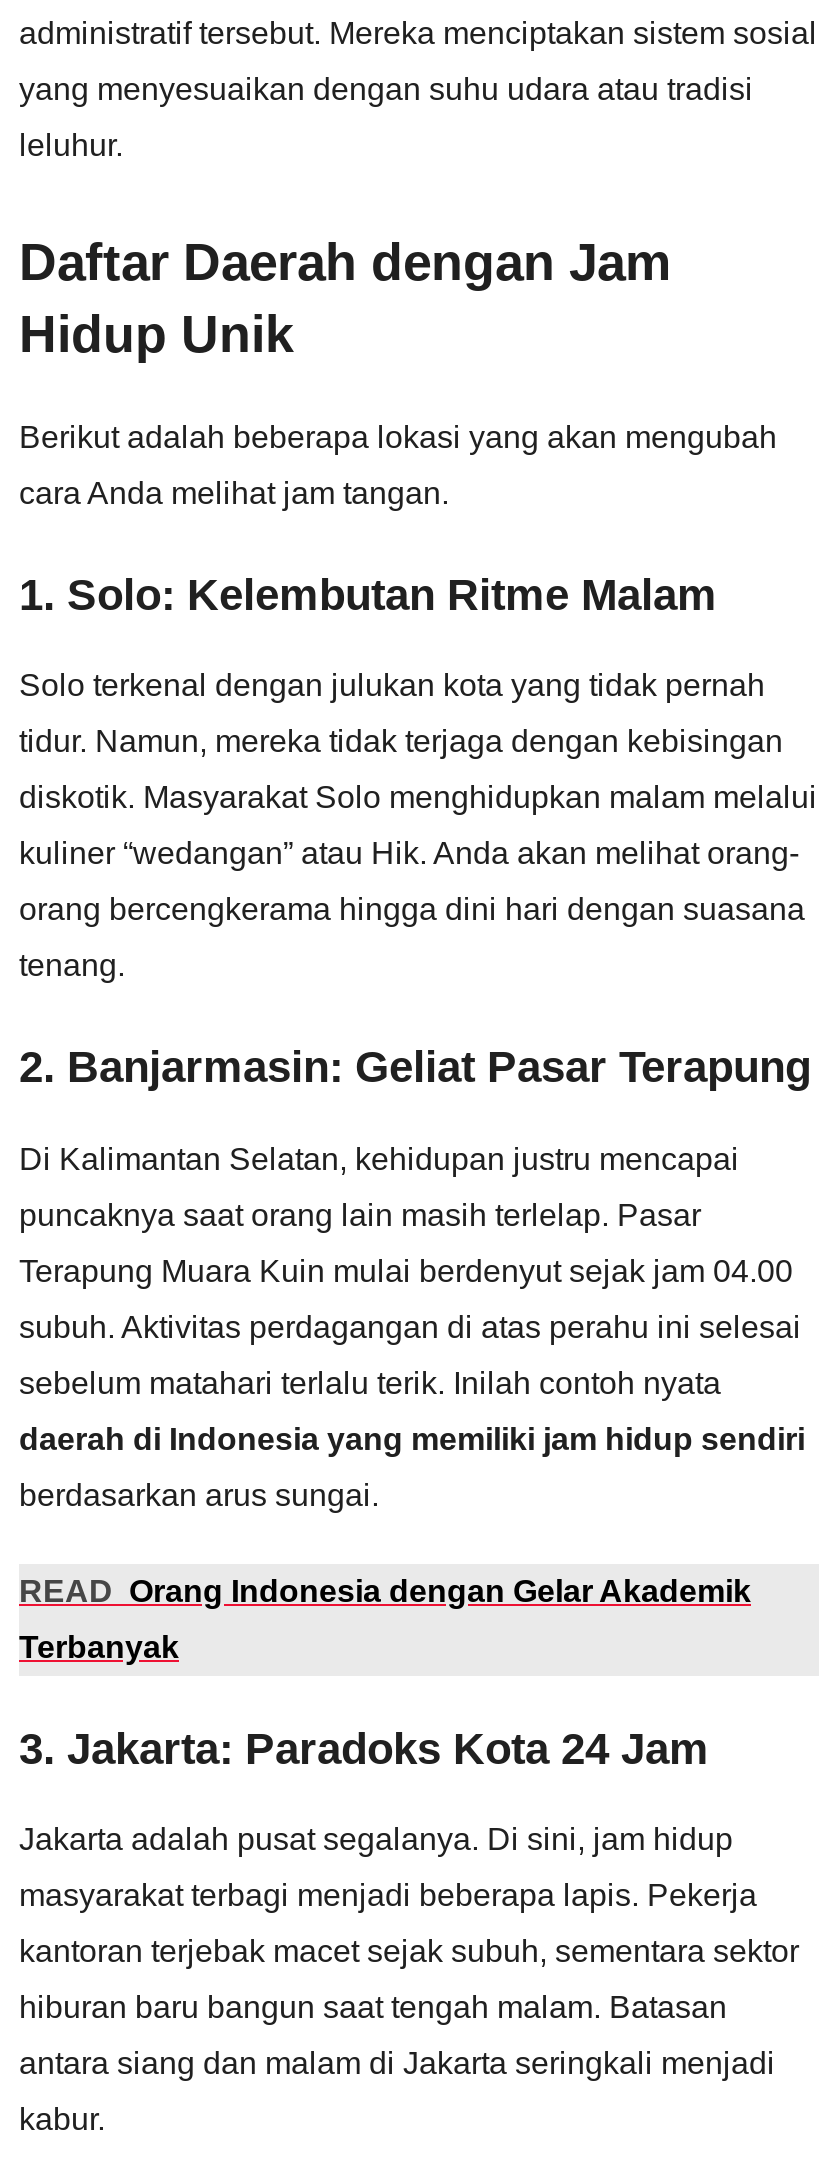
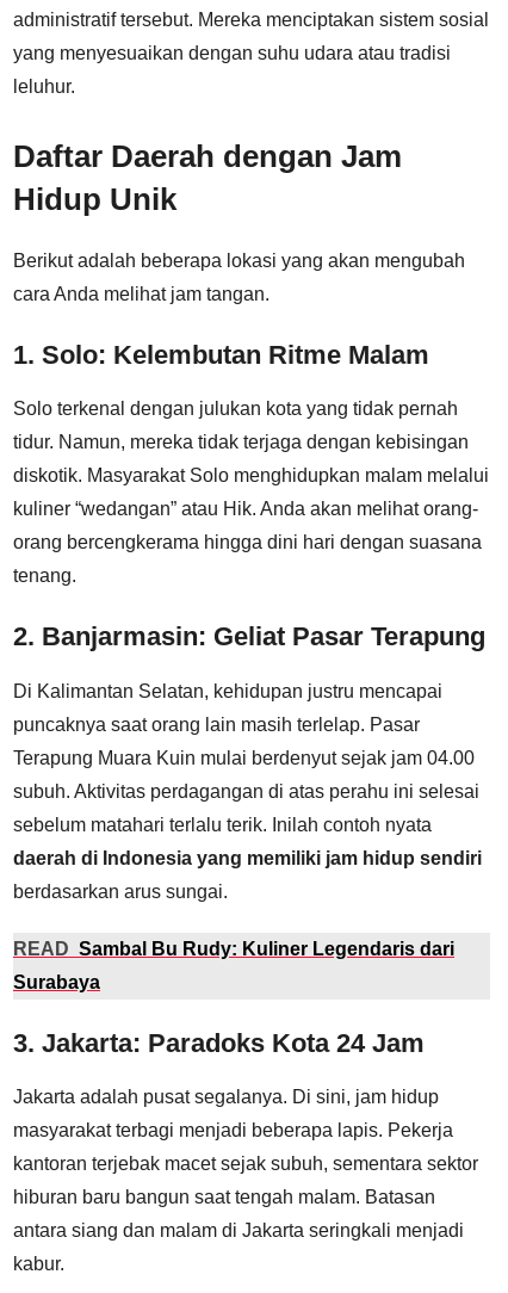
- READ Orang Indonesia dengan Gelar Akademik
+ READ Sambal Bu Rudy: Kuliner Legendaris dari

- Terbanyak
+ Surabaya
